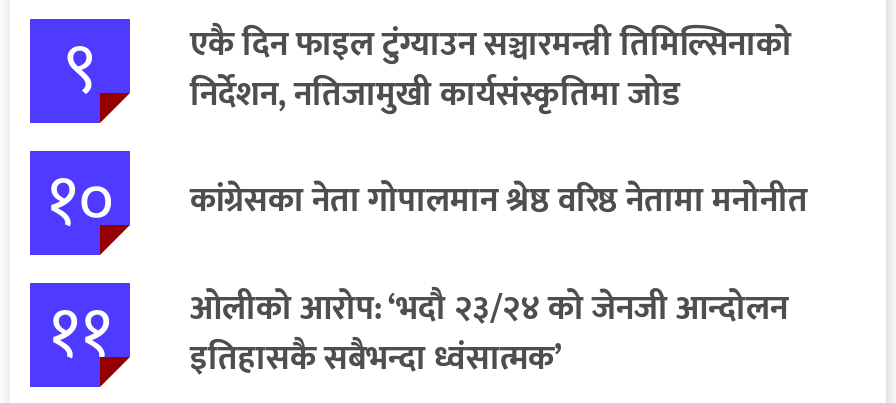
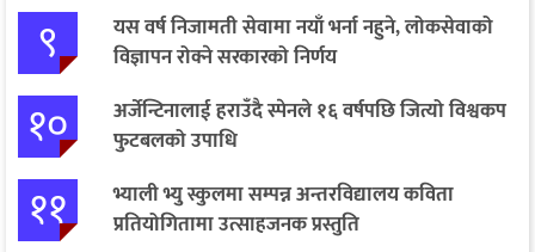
- एकै दिन फाइल टुंग्याउन सञ्चारमन्त्री तिमिल्सिनाको
- निर्देशन, नतिजामुखी कार्यसंस्कृतिमा जोड
+ यस वर्ष निजामती सेवामा नयाँ भर्ना नहुने, लोकसेवाको
+ विज्ञापन रोक्ने सरकारको निर्णय

- कांग्रेसका नेता गोपालमान श्रेष्ठ वरिष्ठ नेतामा मनोनीत
+ अर्जेन्टिनालाई हराउँदै स्पेनले १६ वर्षपछि जित्यो विश्वकप
+ फुटबलको उपाधि

- ओलीको आरोप: ‘भदौ २३/२४ को जेनजी आन्दोलन
- इतिहासकै सबैभन्दा ध्वंसात्मक’
+ भ्याली भ्यु स्कुलमा सम्पन्न अन्तरविद्यालय कविता
+ प्रतियोगितामा उत्साहजनक प्रस्तुति
